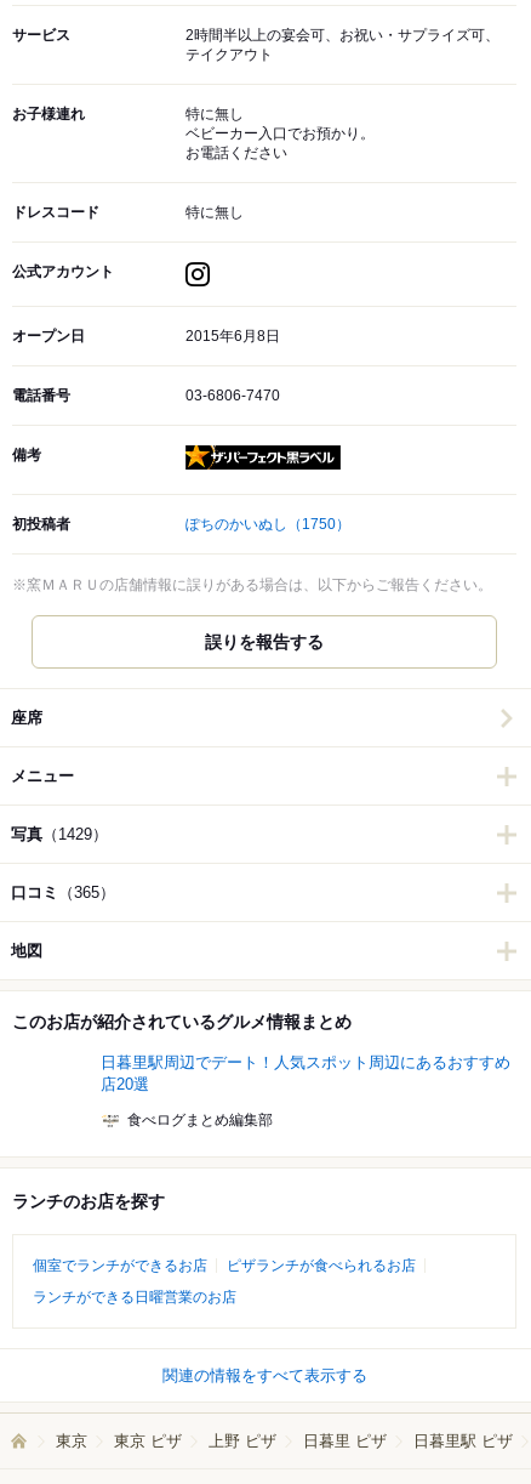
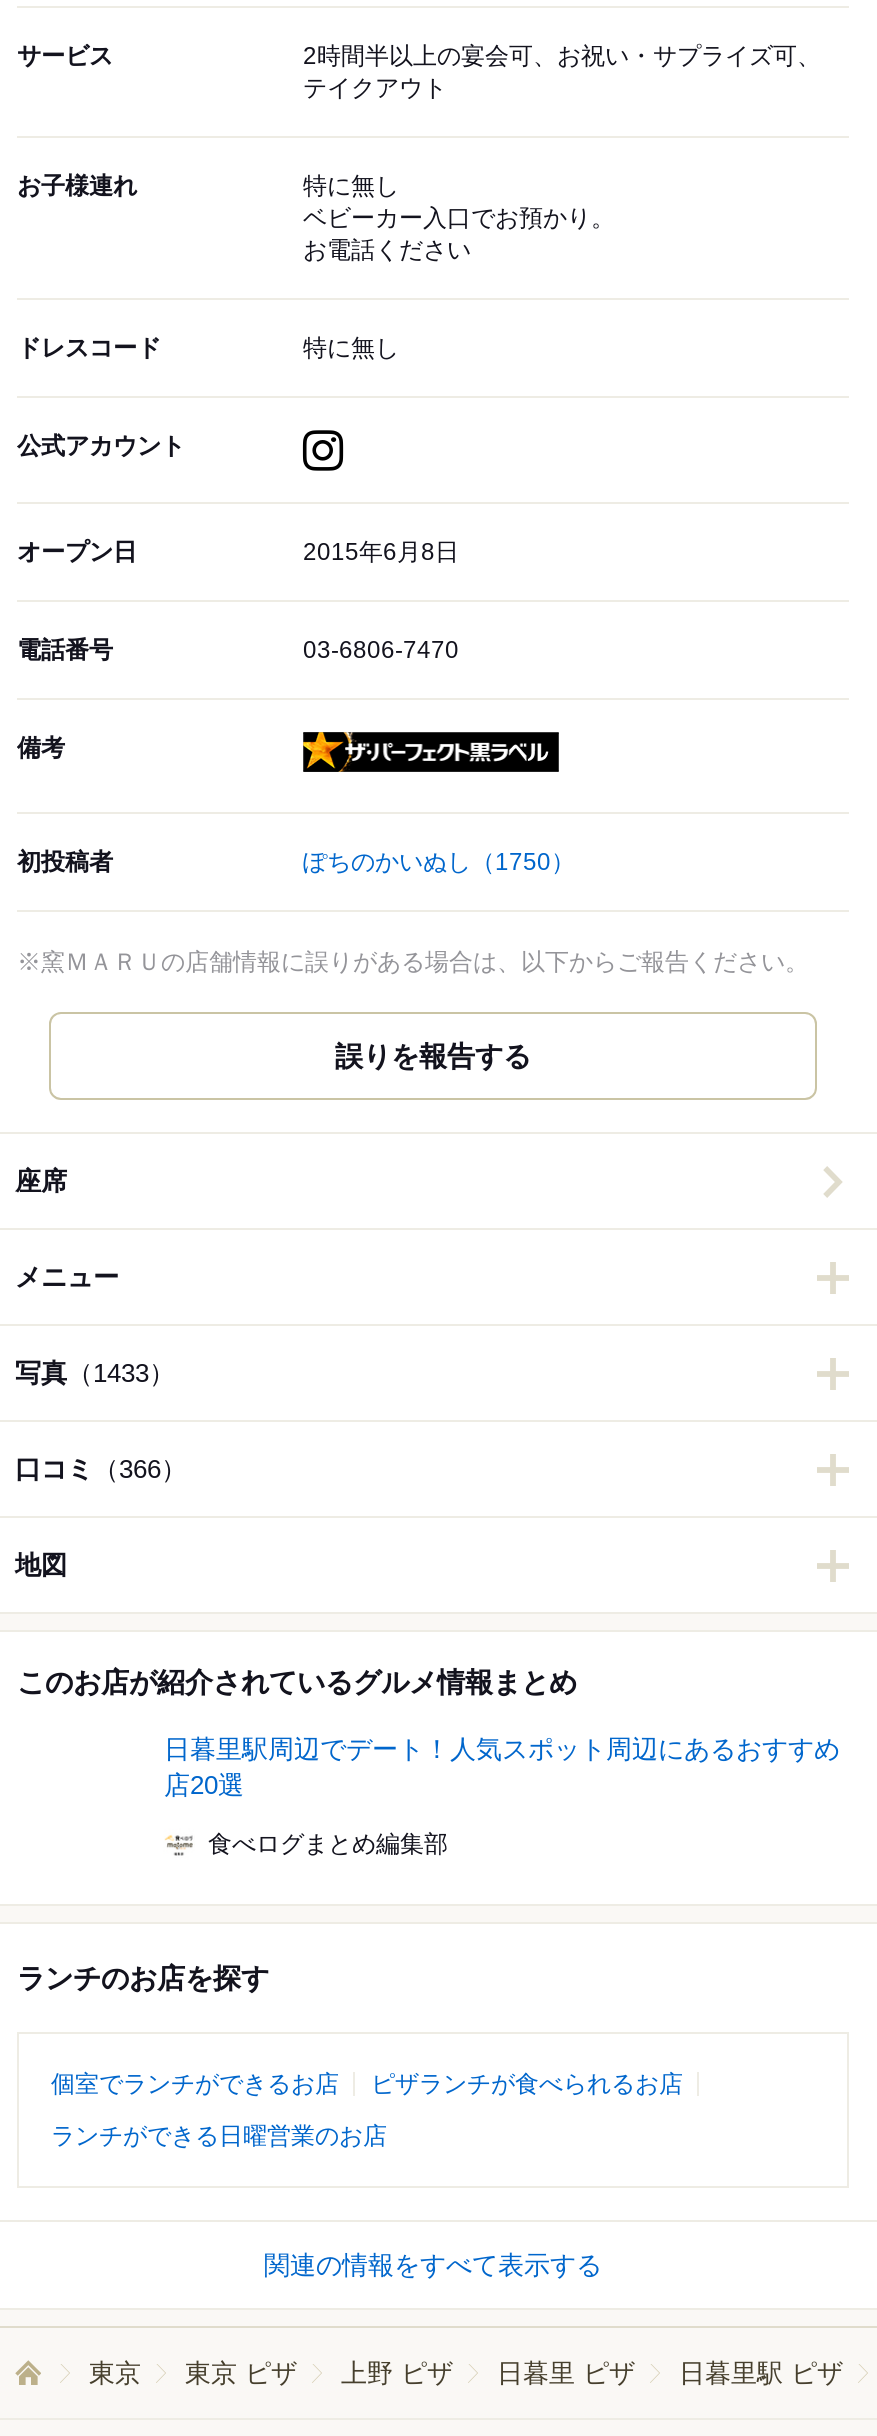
- 写真（1429）
+ 写真（1433）

- 口コミ（365）
+ 口コミ（366）
